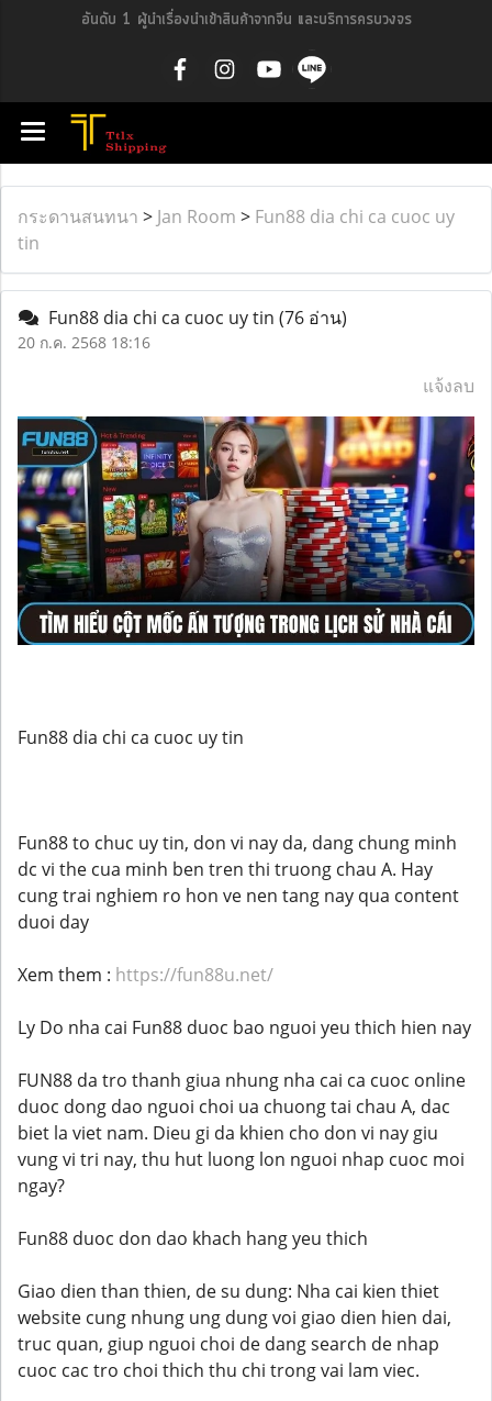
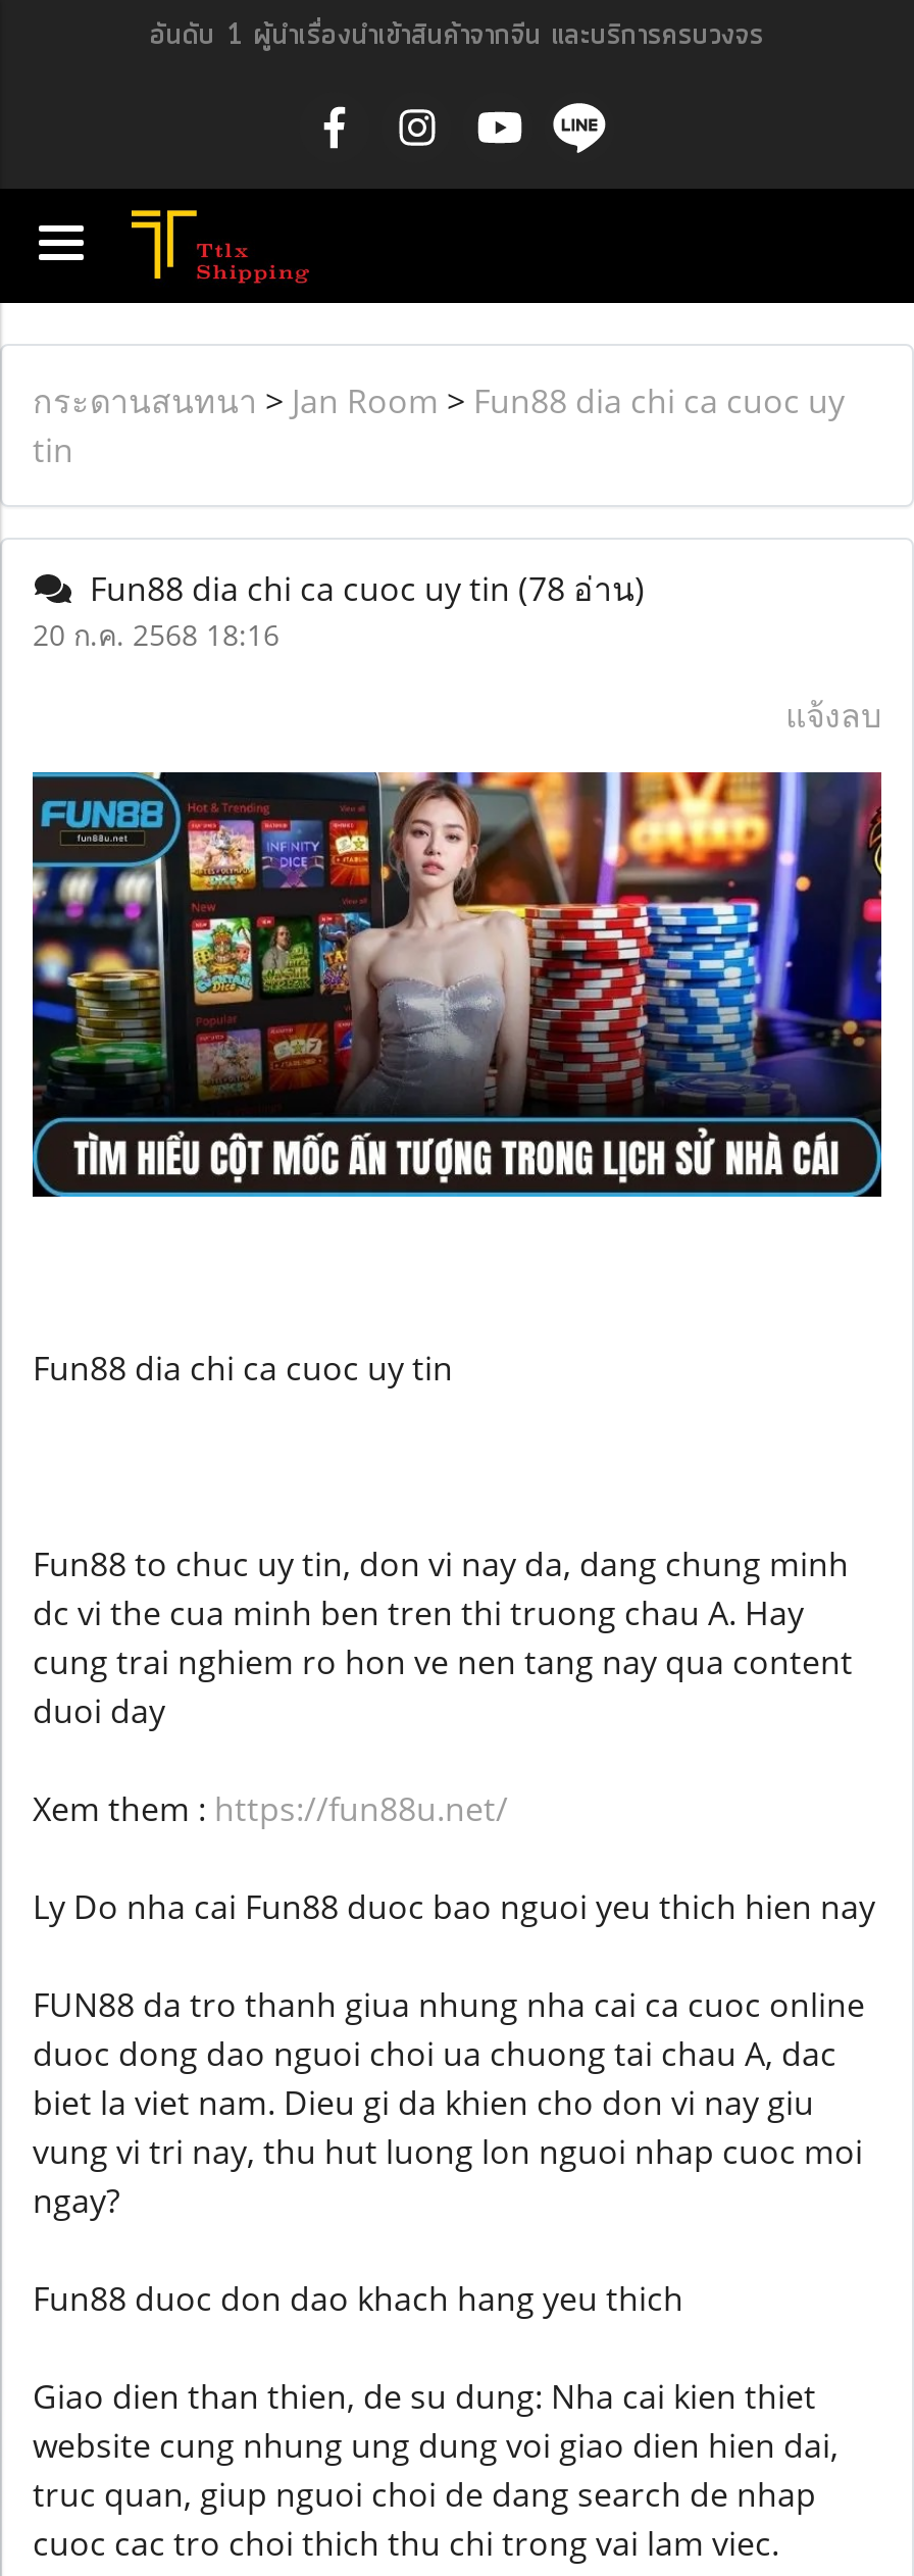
- Fun88 dia chi ca cuoc uy tin (76 อ่าน)
+ Fun88 dia chi ca cuoc uy tin (78 อ่าน)
